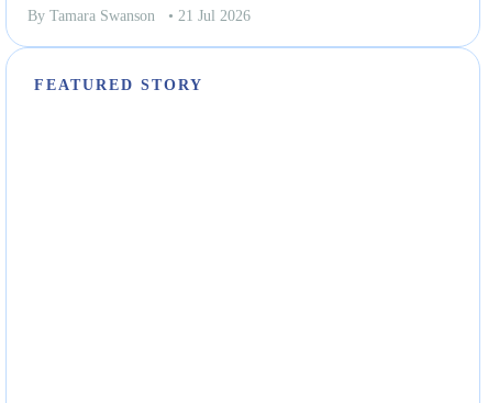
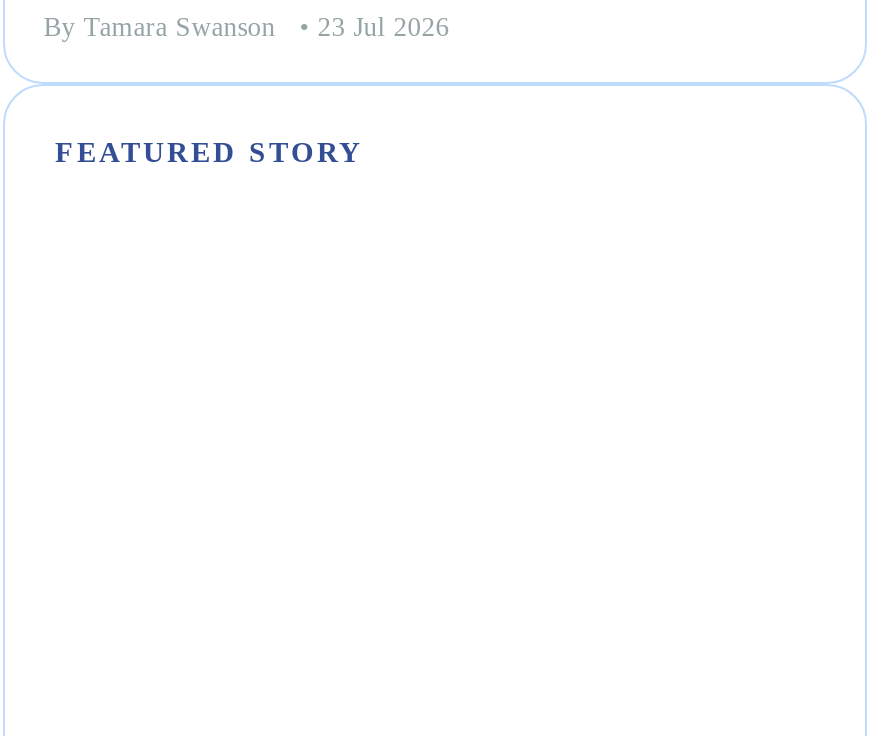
- By Tamara Swanson • 21 Jul 2026
+ By Tamara Swanson • 23 Jul 2026
